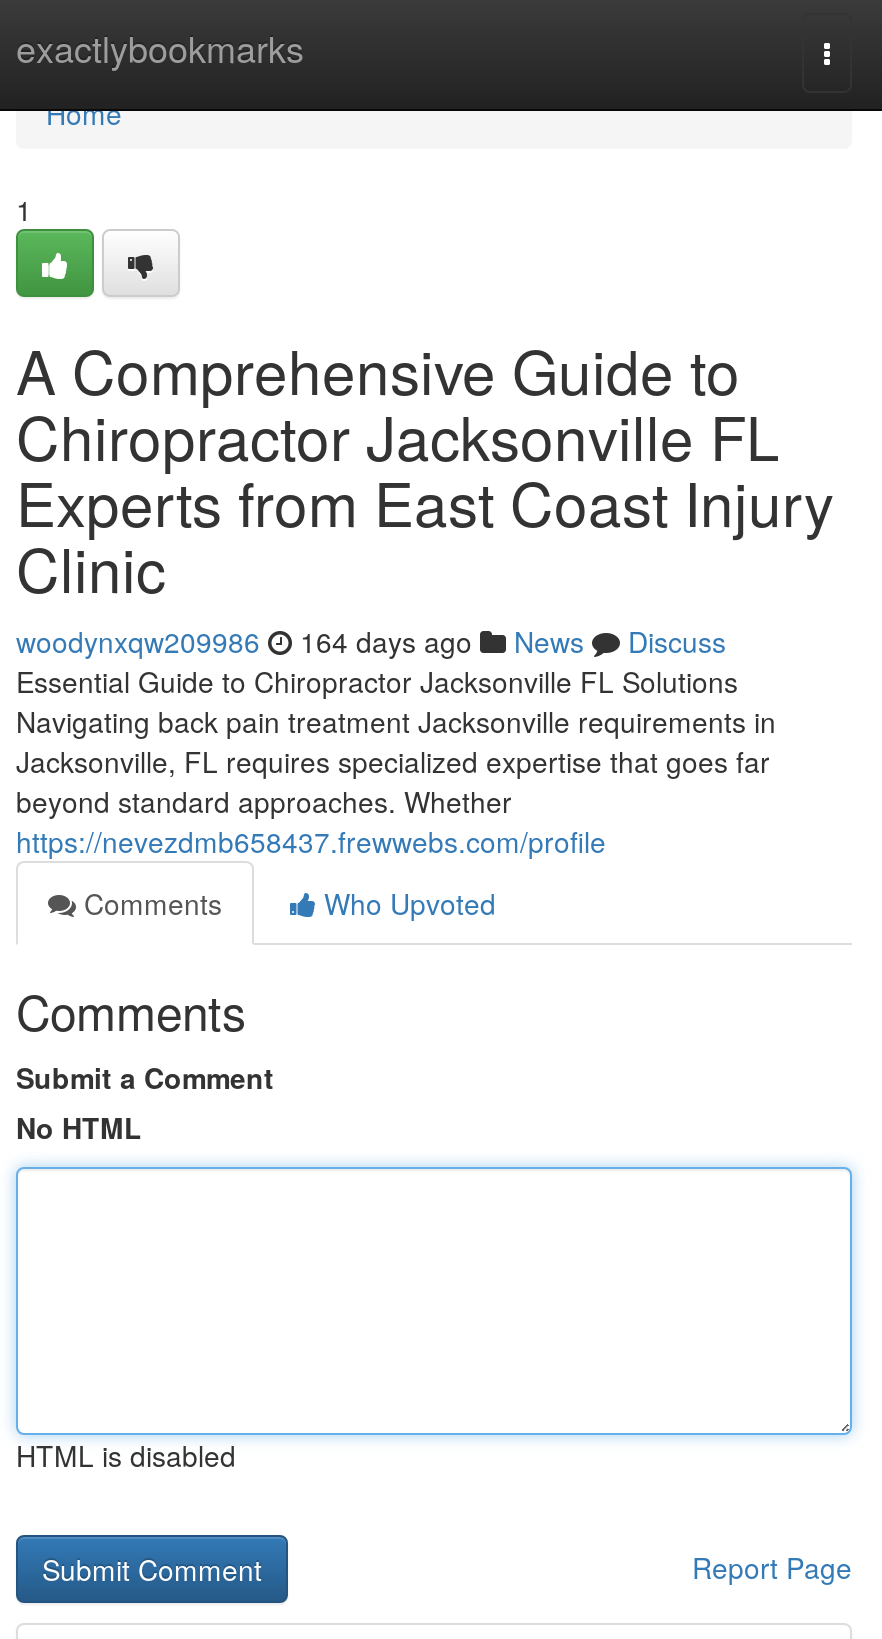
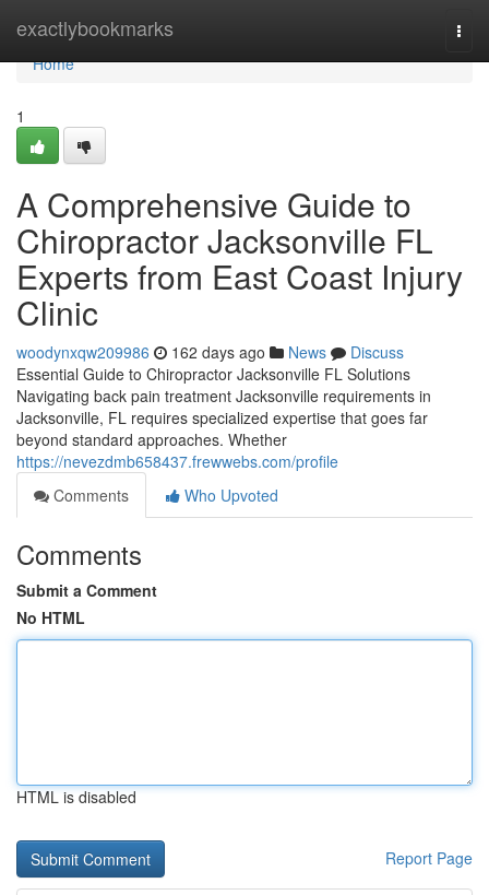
- woodynxqw209986 164 days ago News Discuss
+ woodynxqw209986 162 days ago News Discuss
